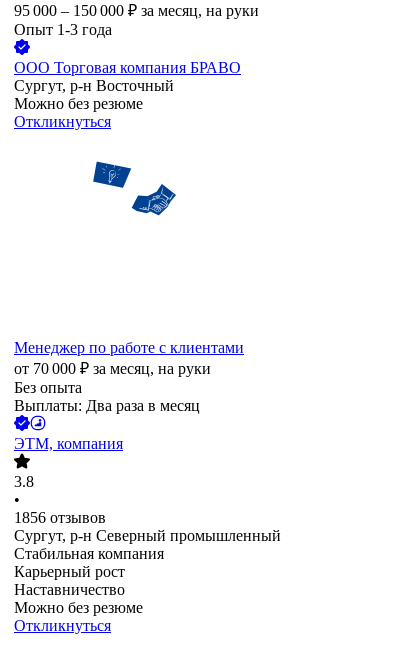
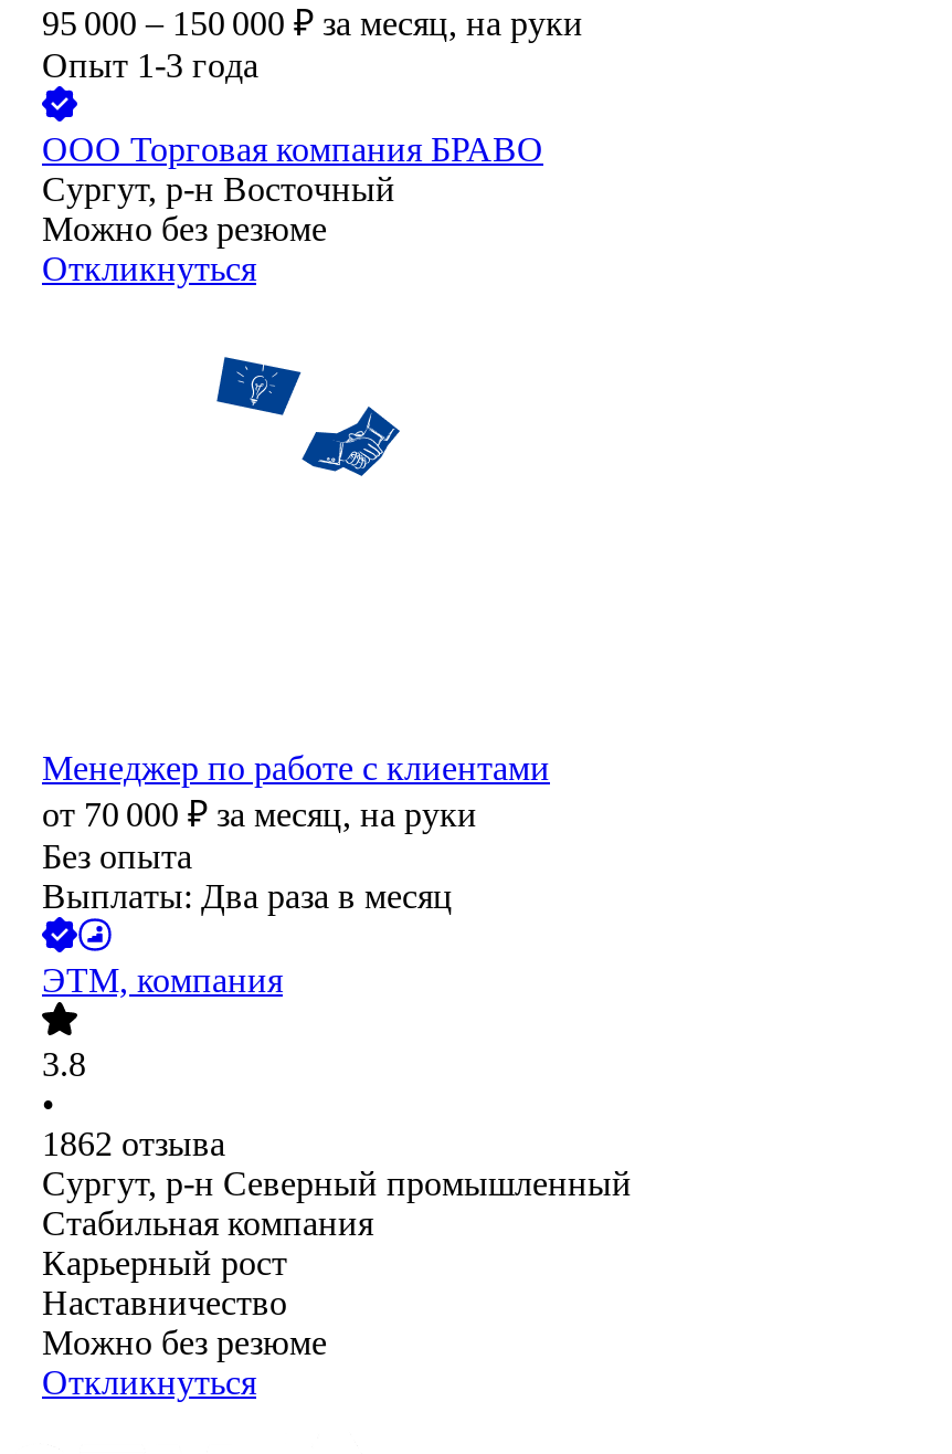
- 1856 отзывов
+ 1862 отзыва
